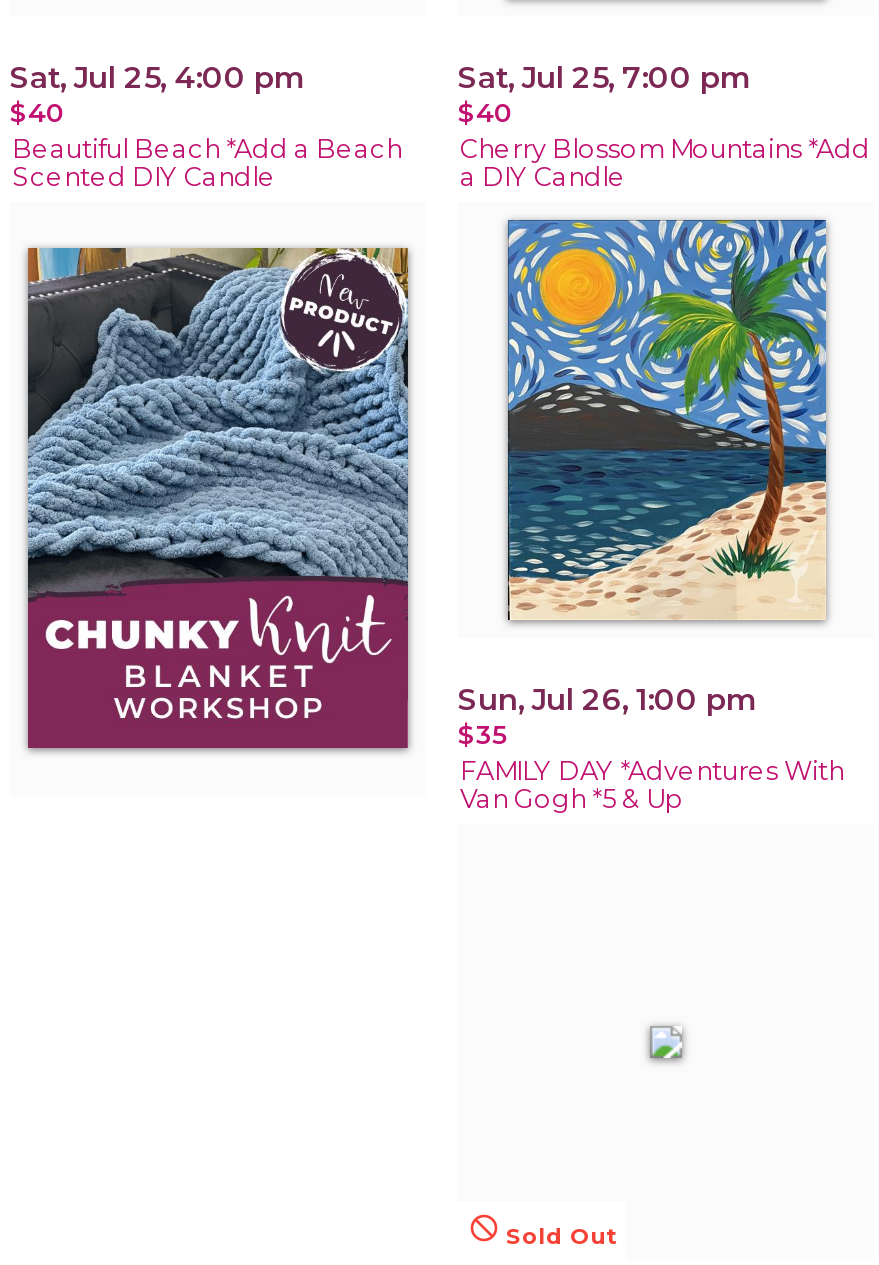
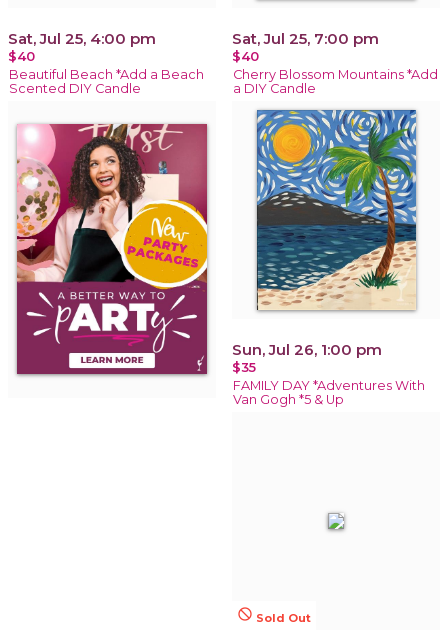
- [image]
+ [image]
